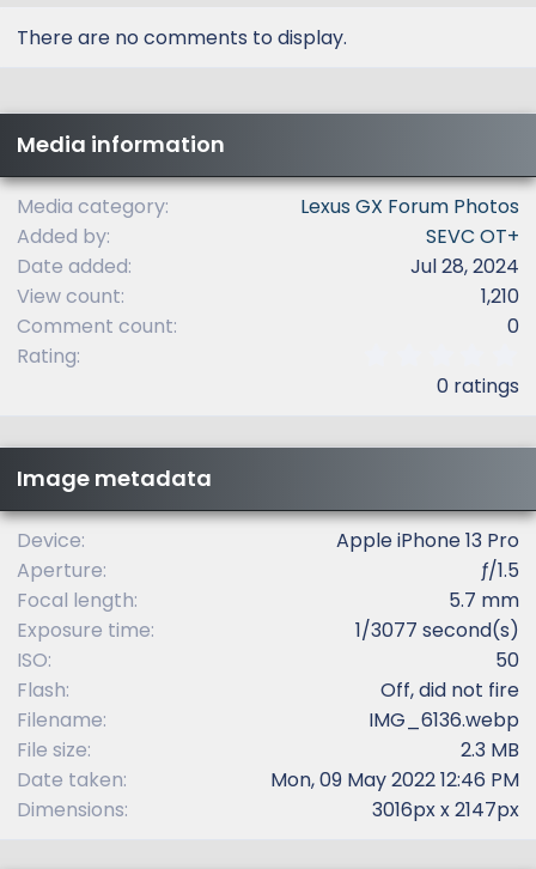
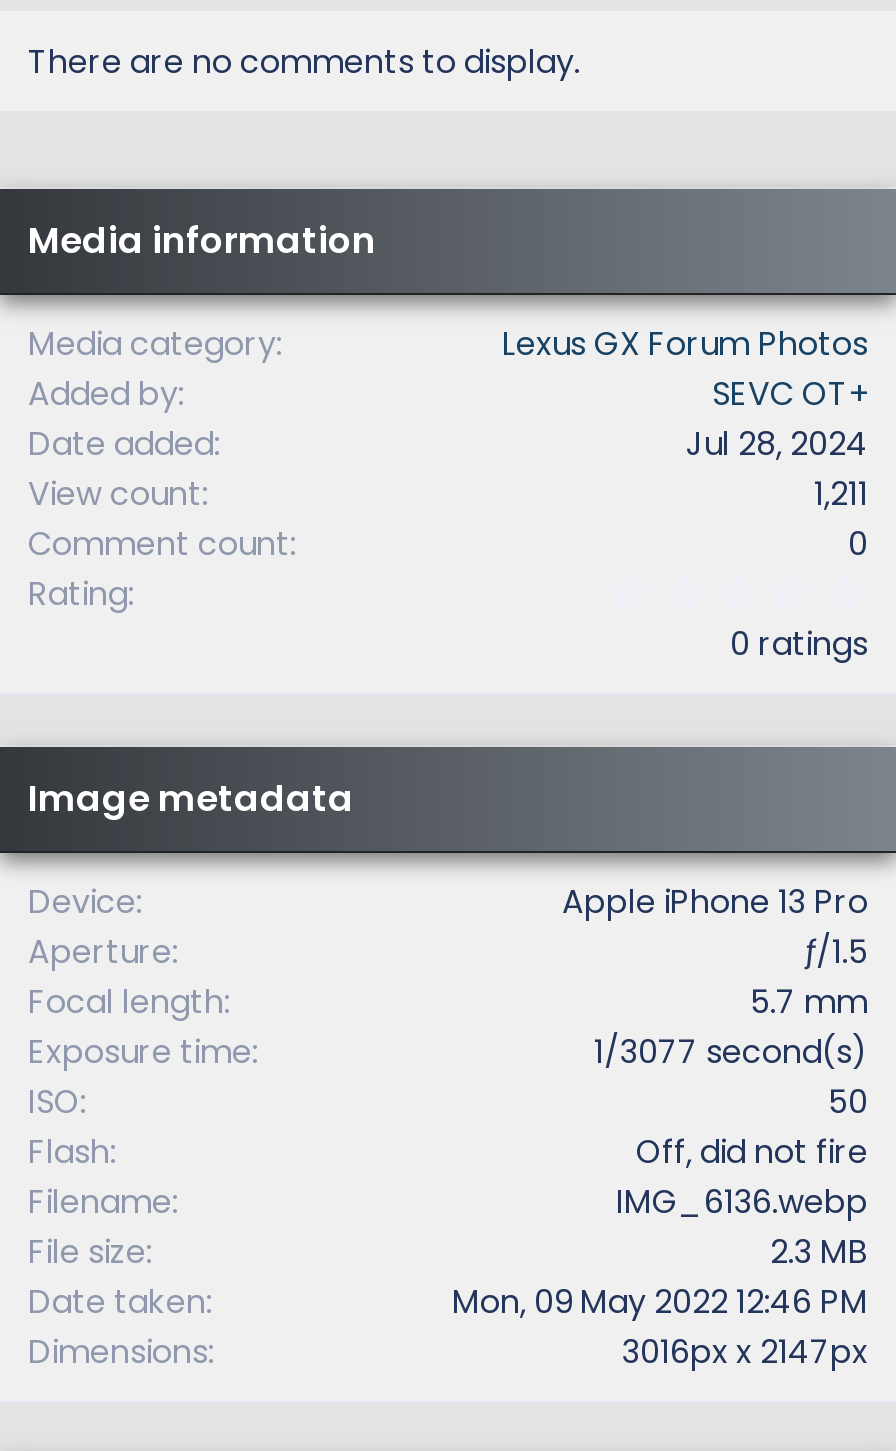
- 1,210
+ 1,211
